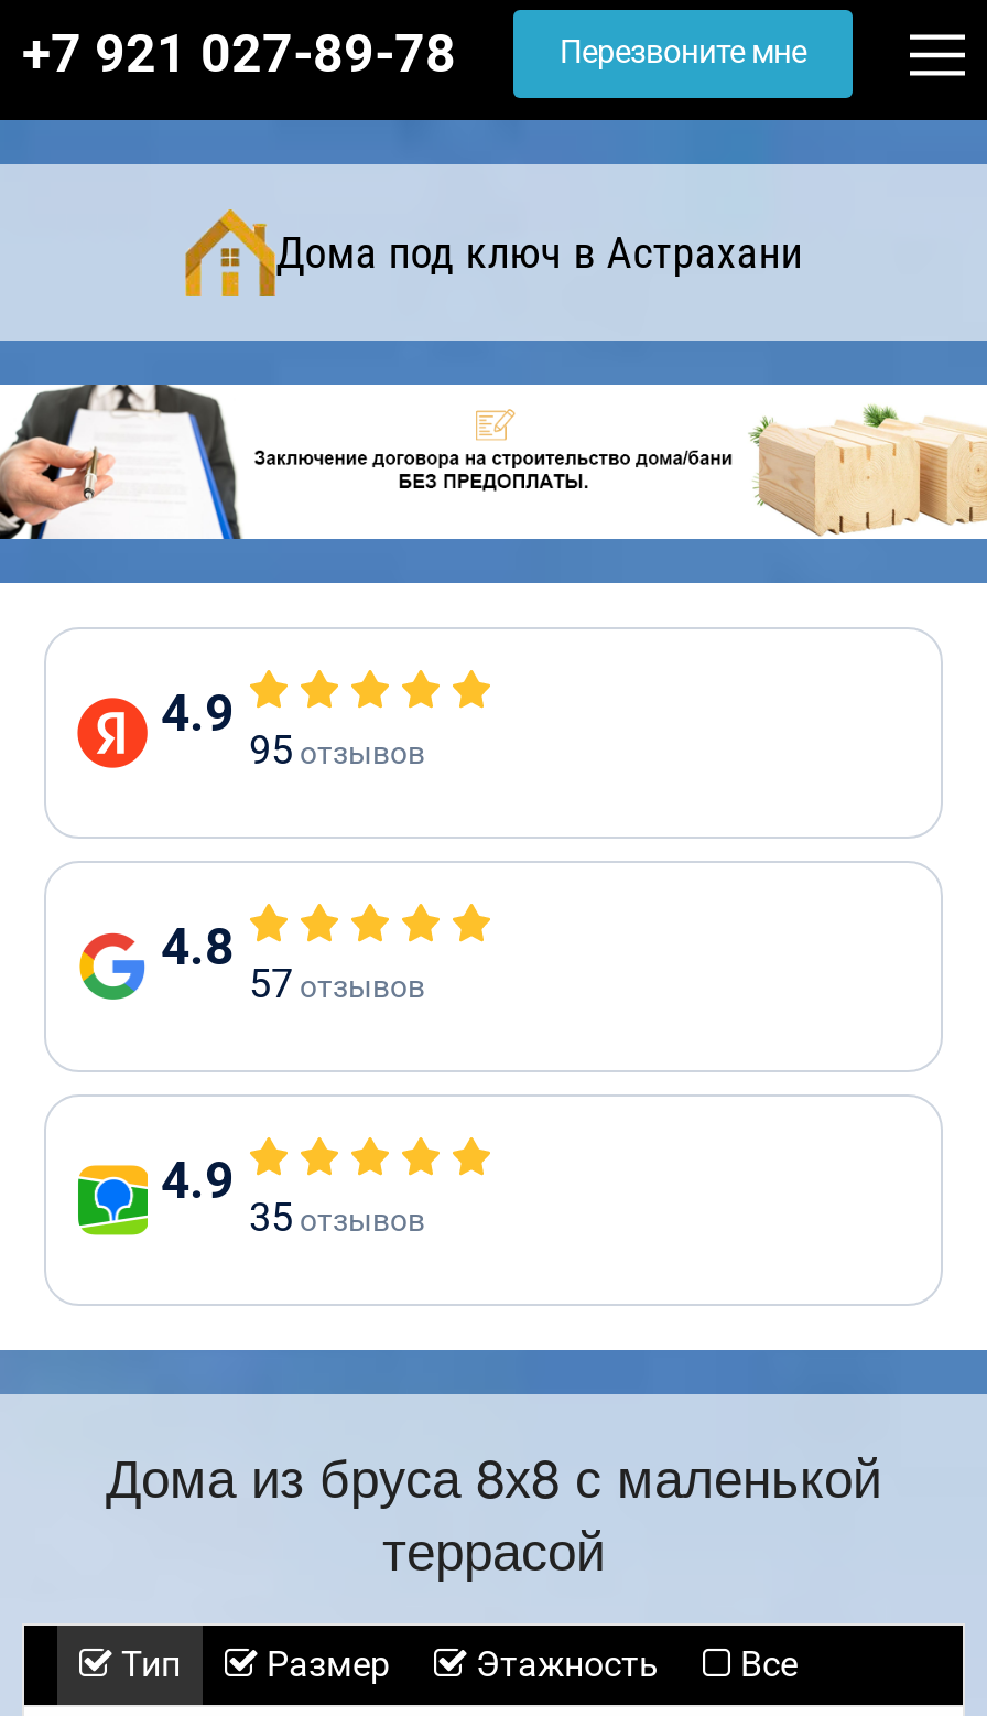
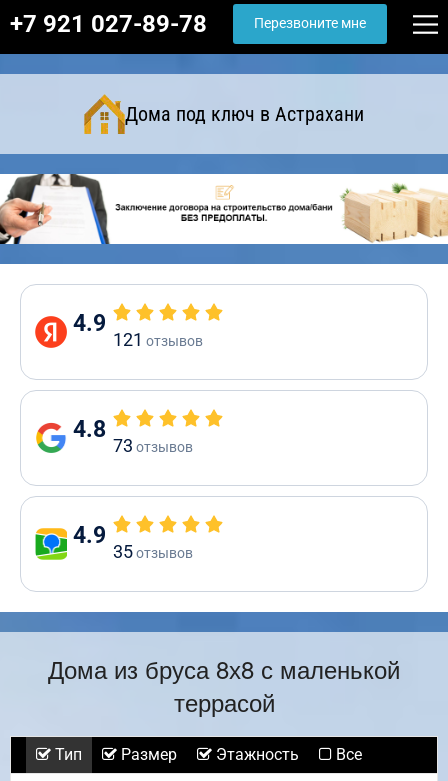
- 95 отзывов
+ 121 отзывов

- 57 отзывов
+ 73 отзывов
